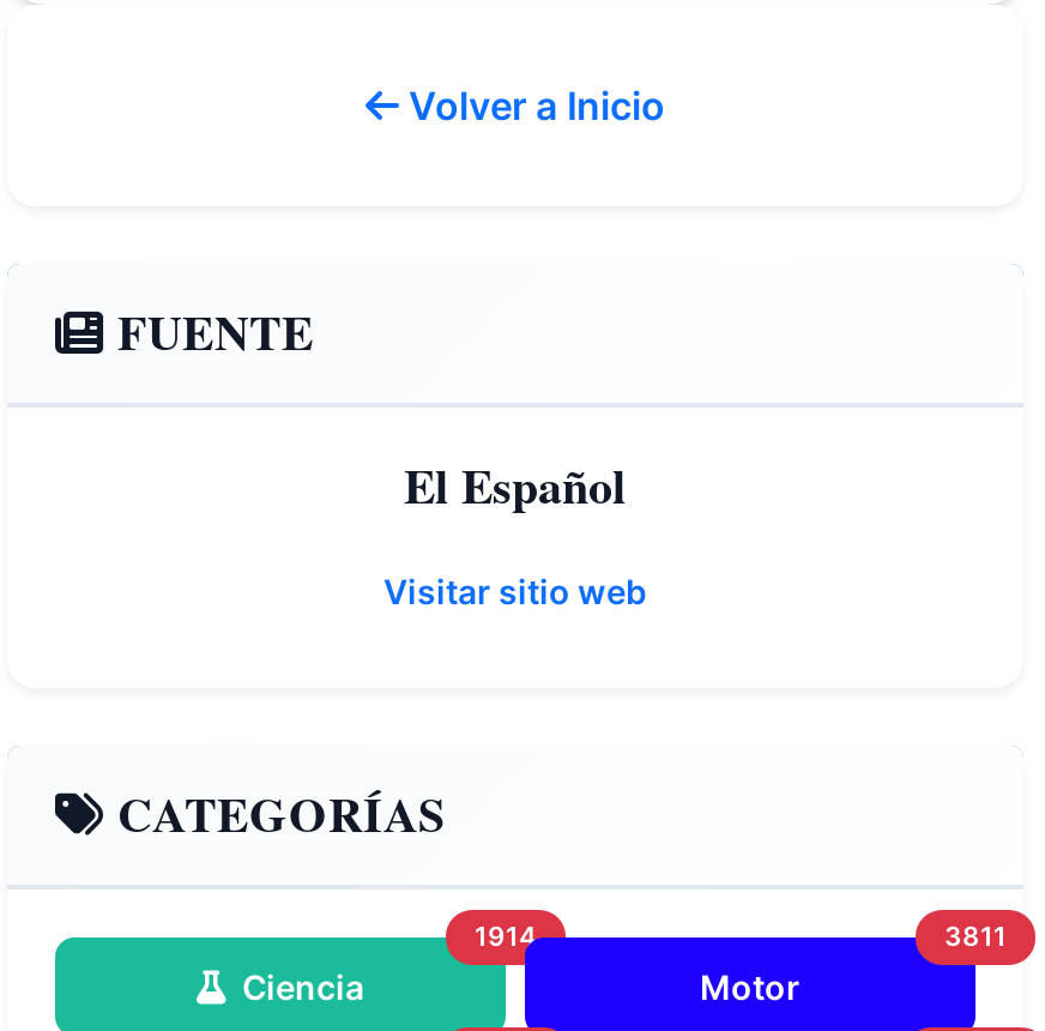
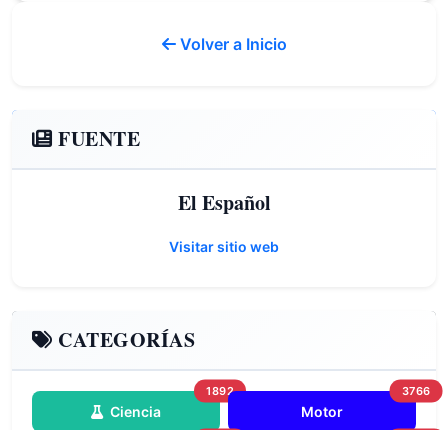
- 1914
+ 1892

- 3811
+ 3766
